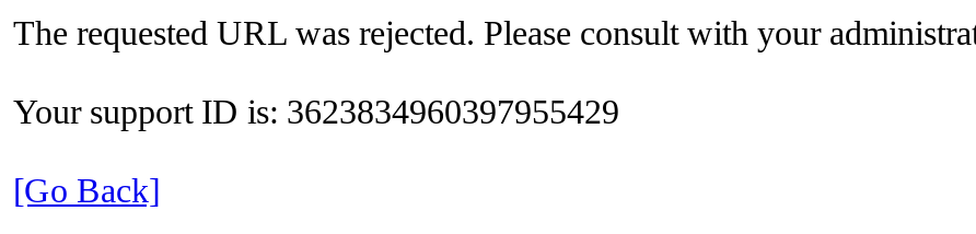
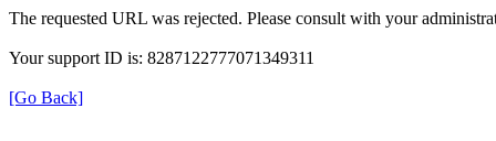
- Your support ID is: 3623834960397955429
+ Your support ID is: 8287122777071349311
